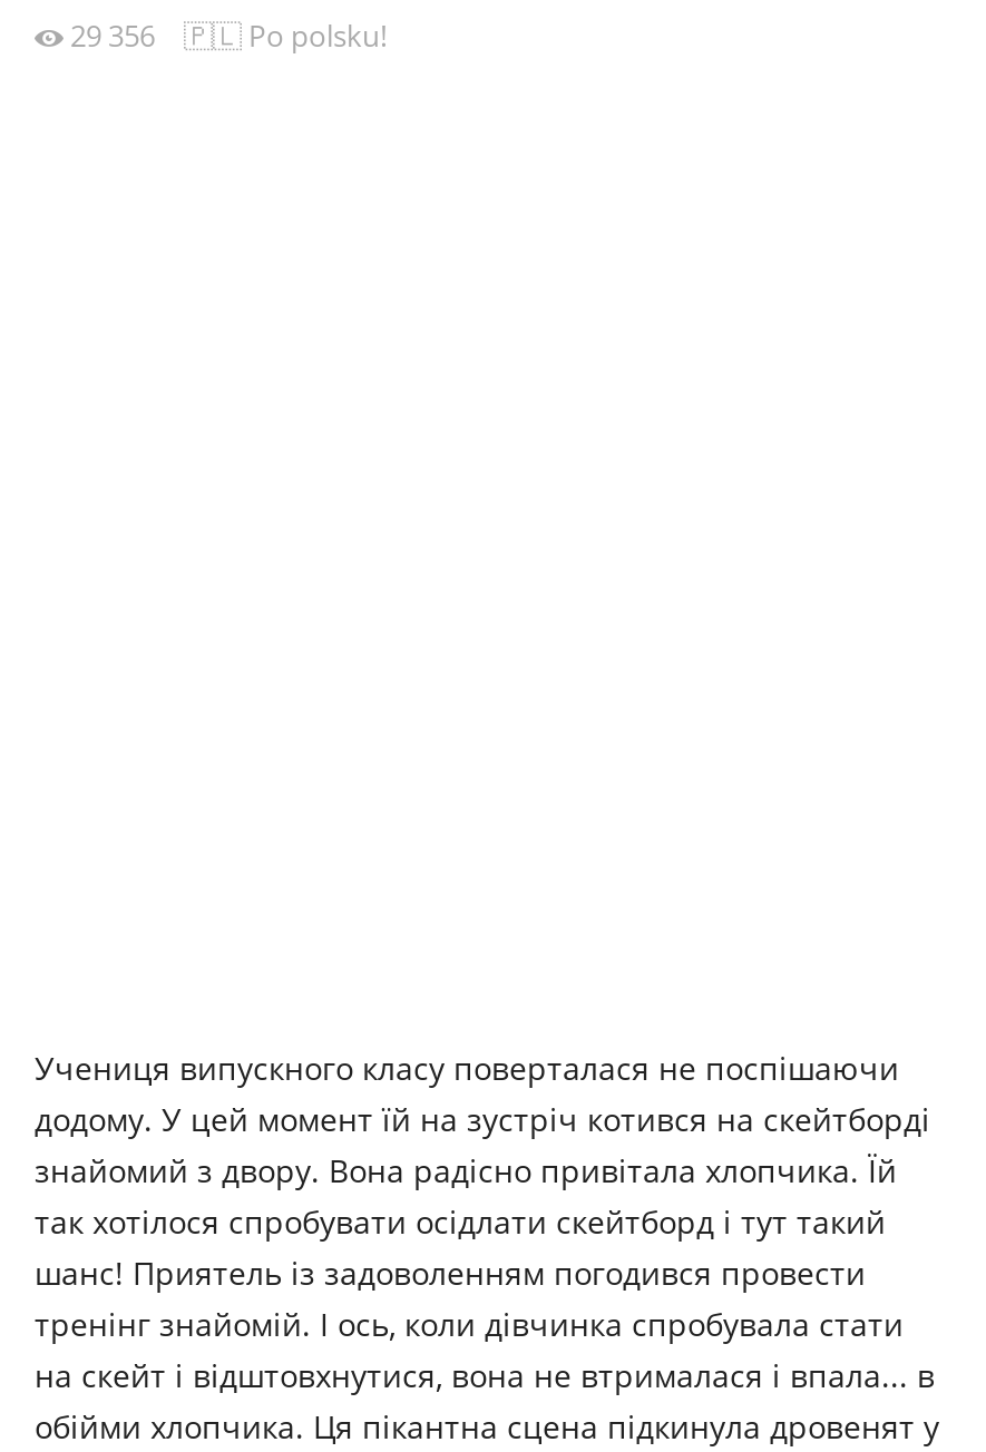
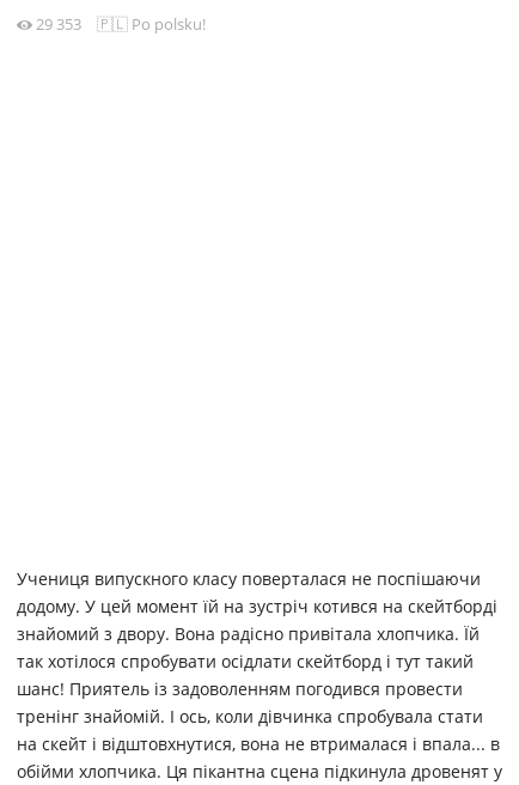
- 29 356
+ 29 353
